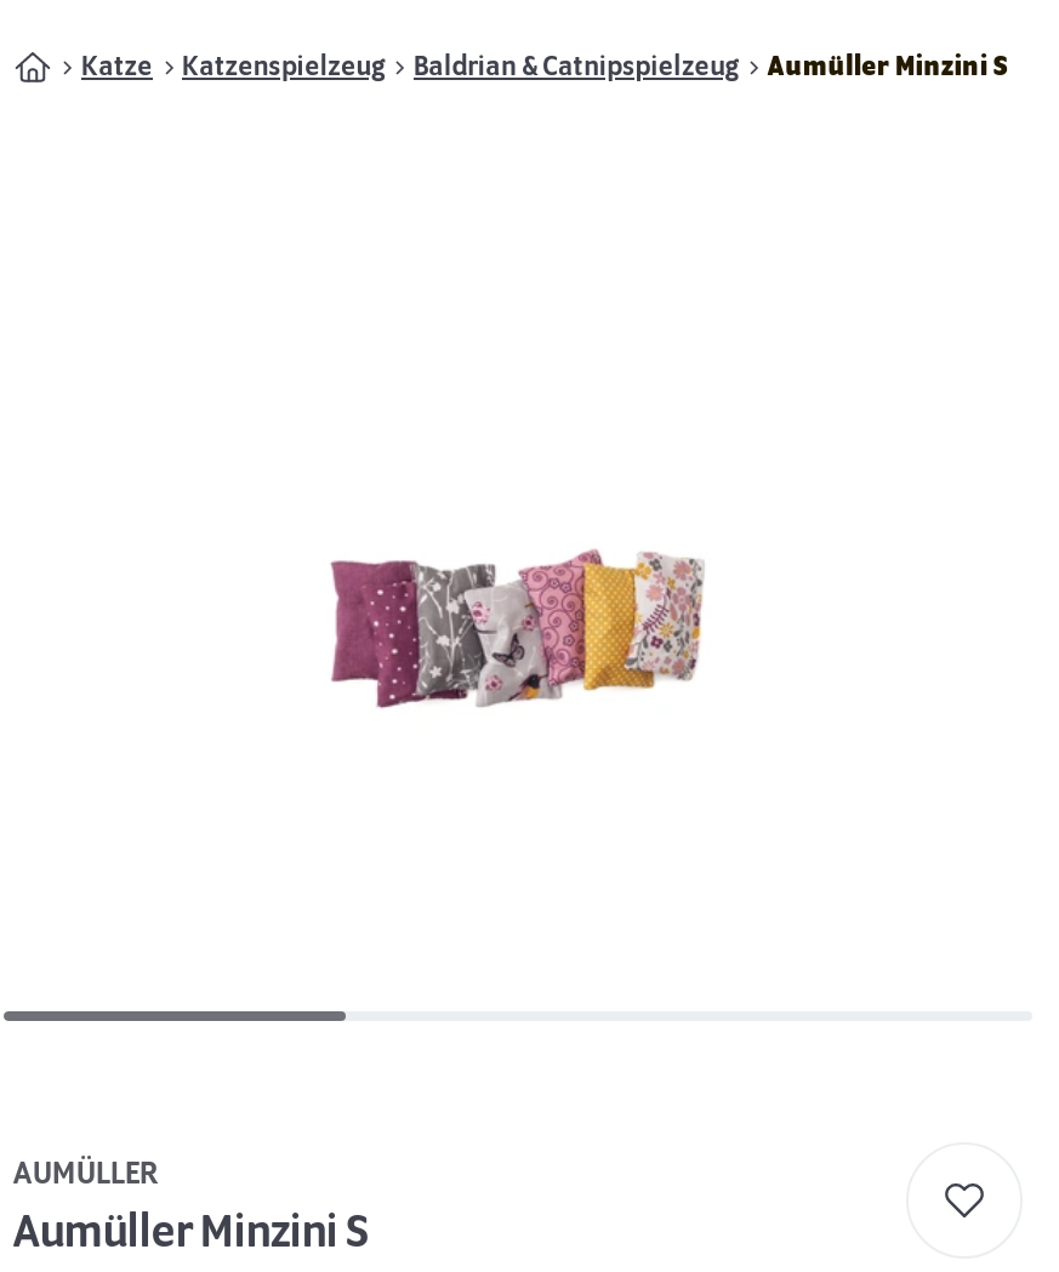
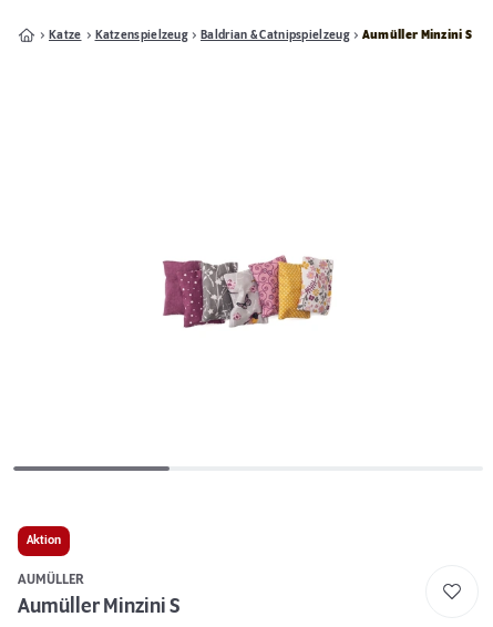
+ Aktion
